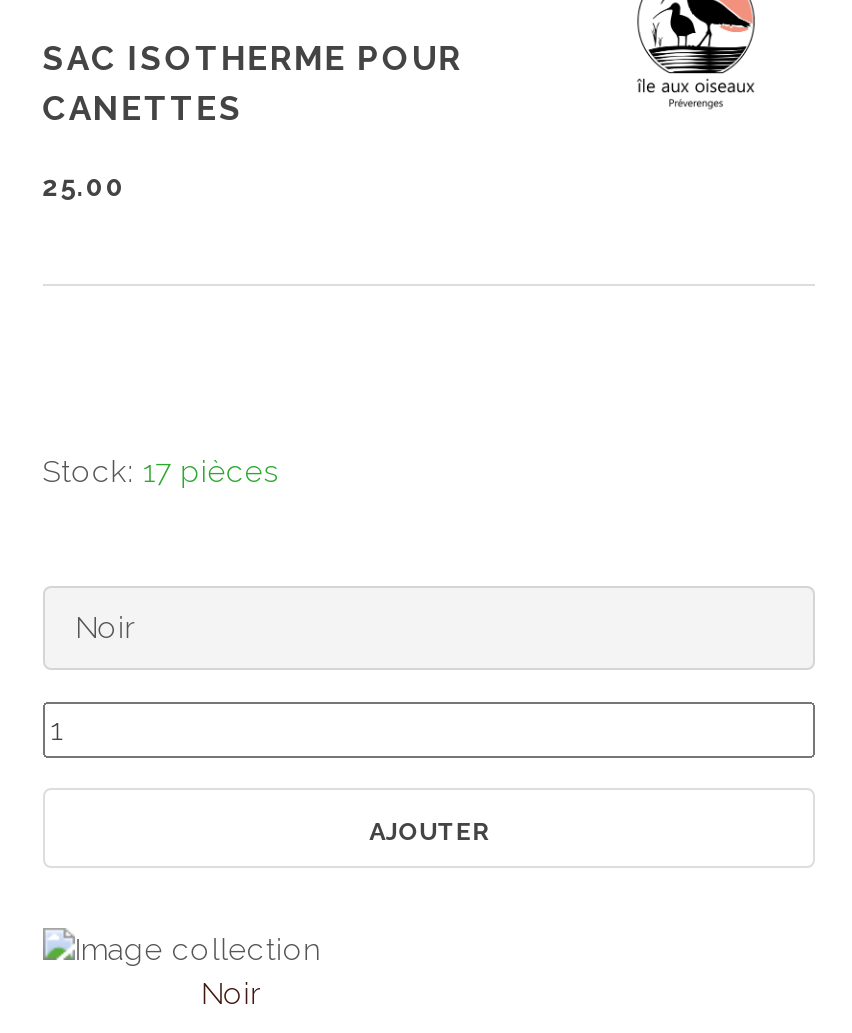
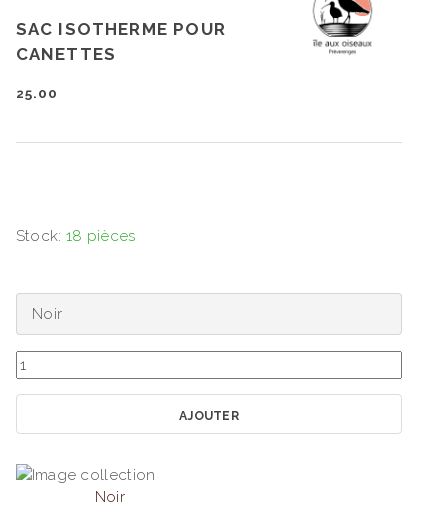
- Stock: 17 pièces
+ Stock: 18 pièces
